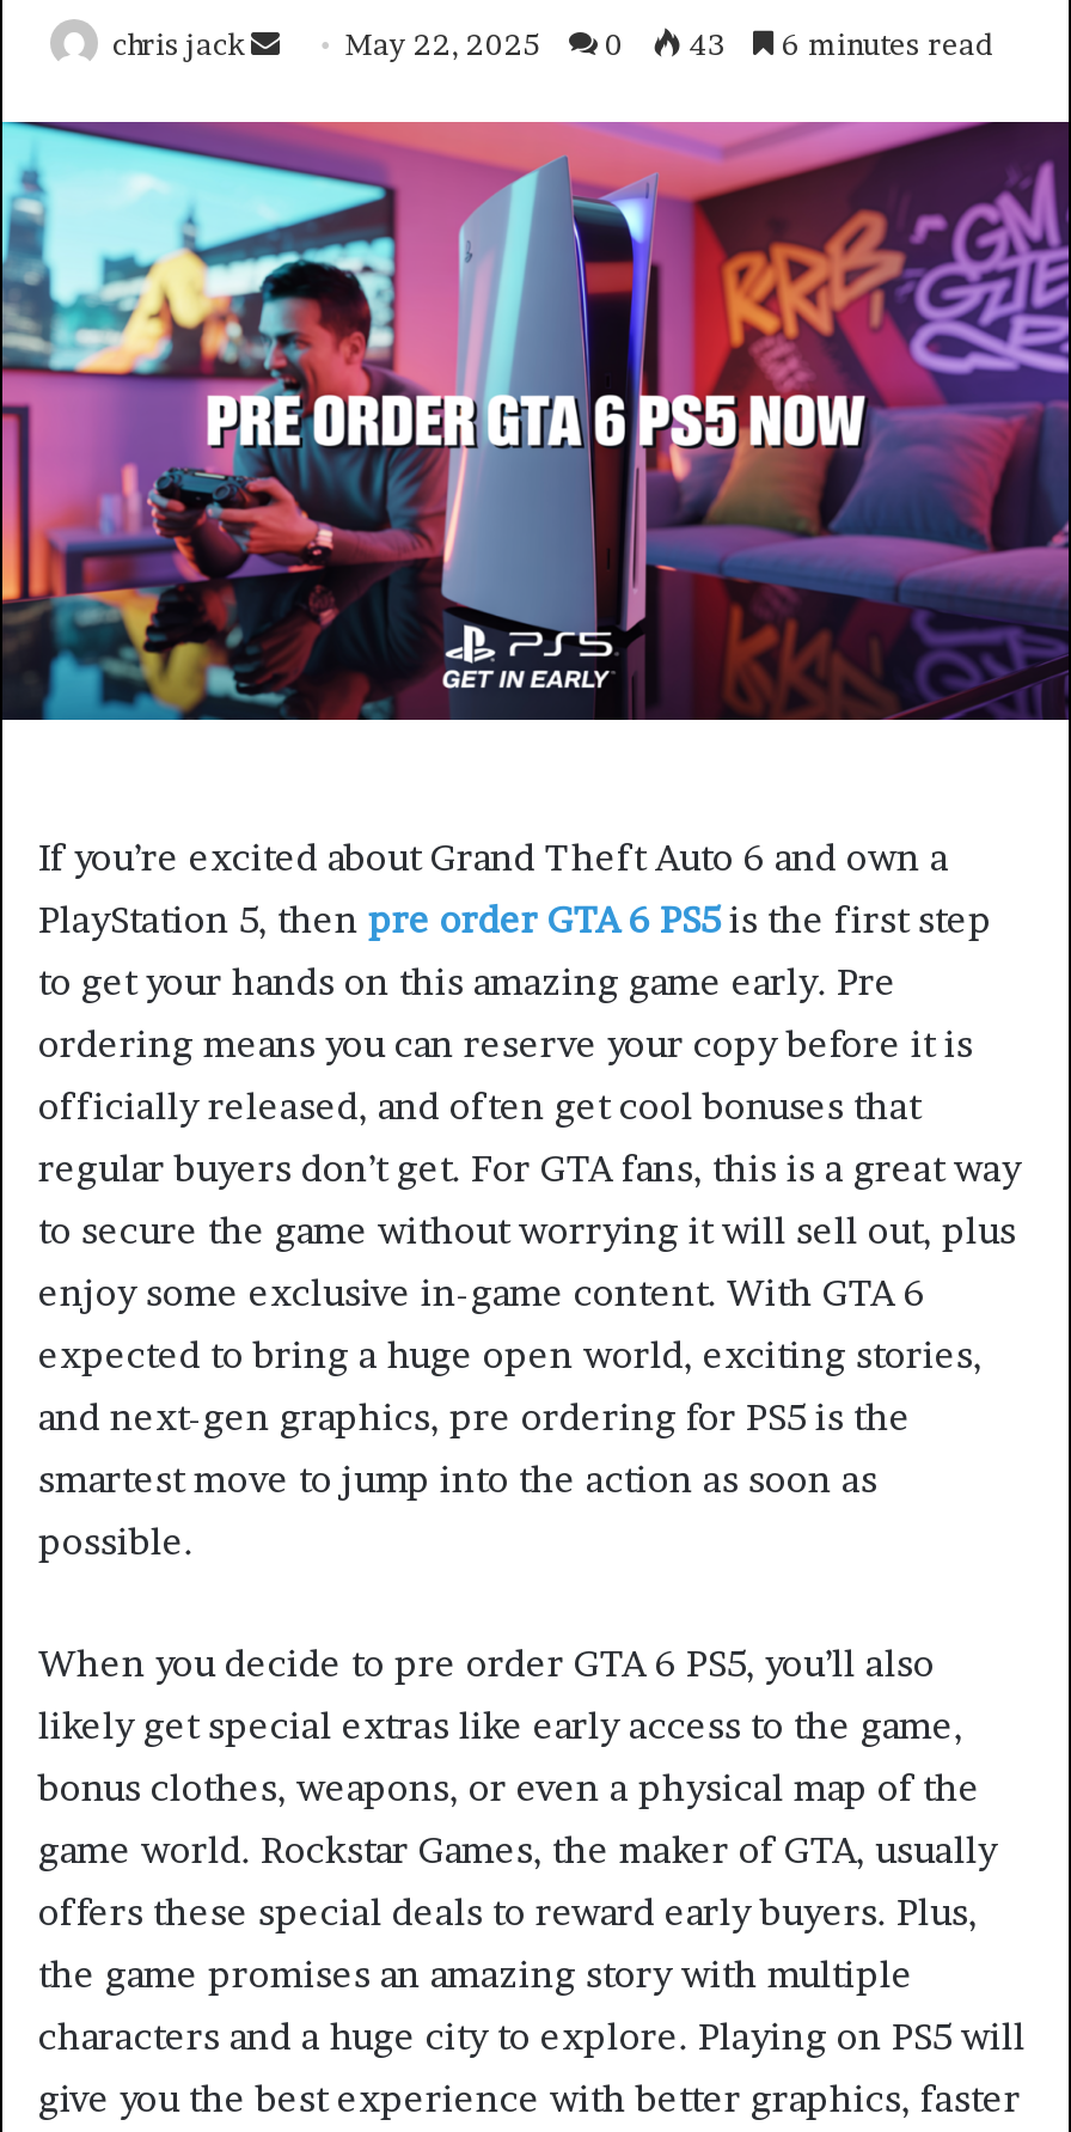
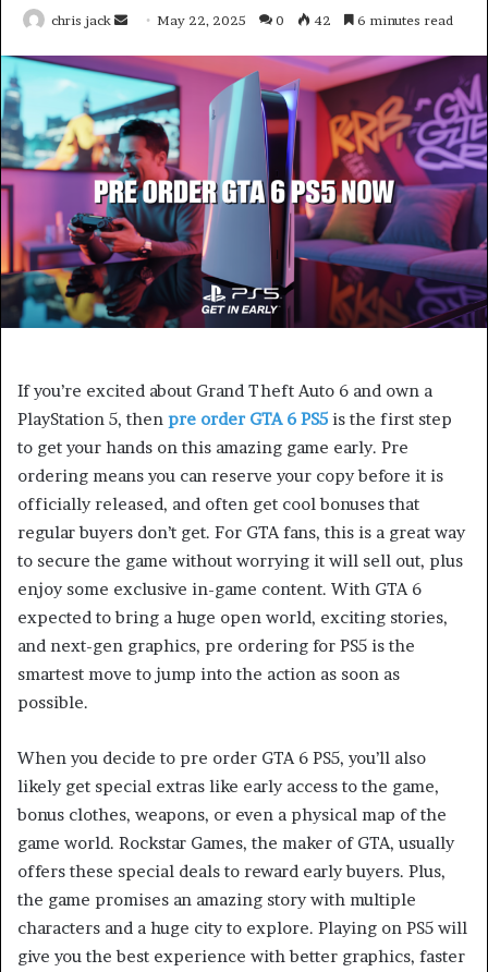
- 43
+ 42
